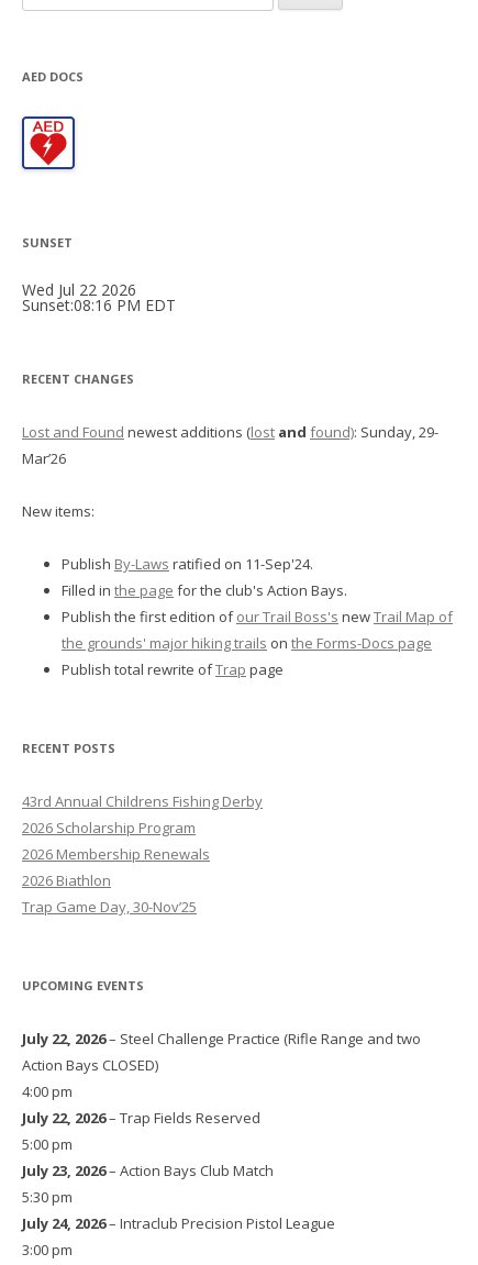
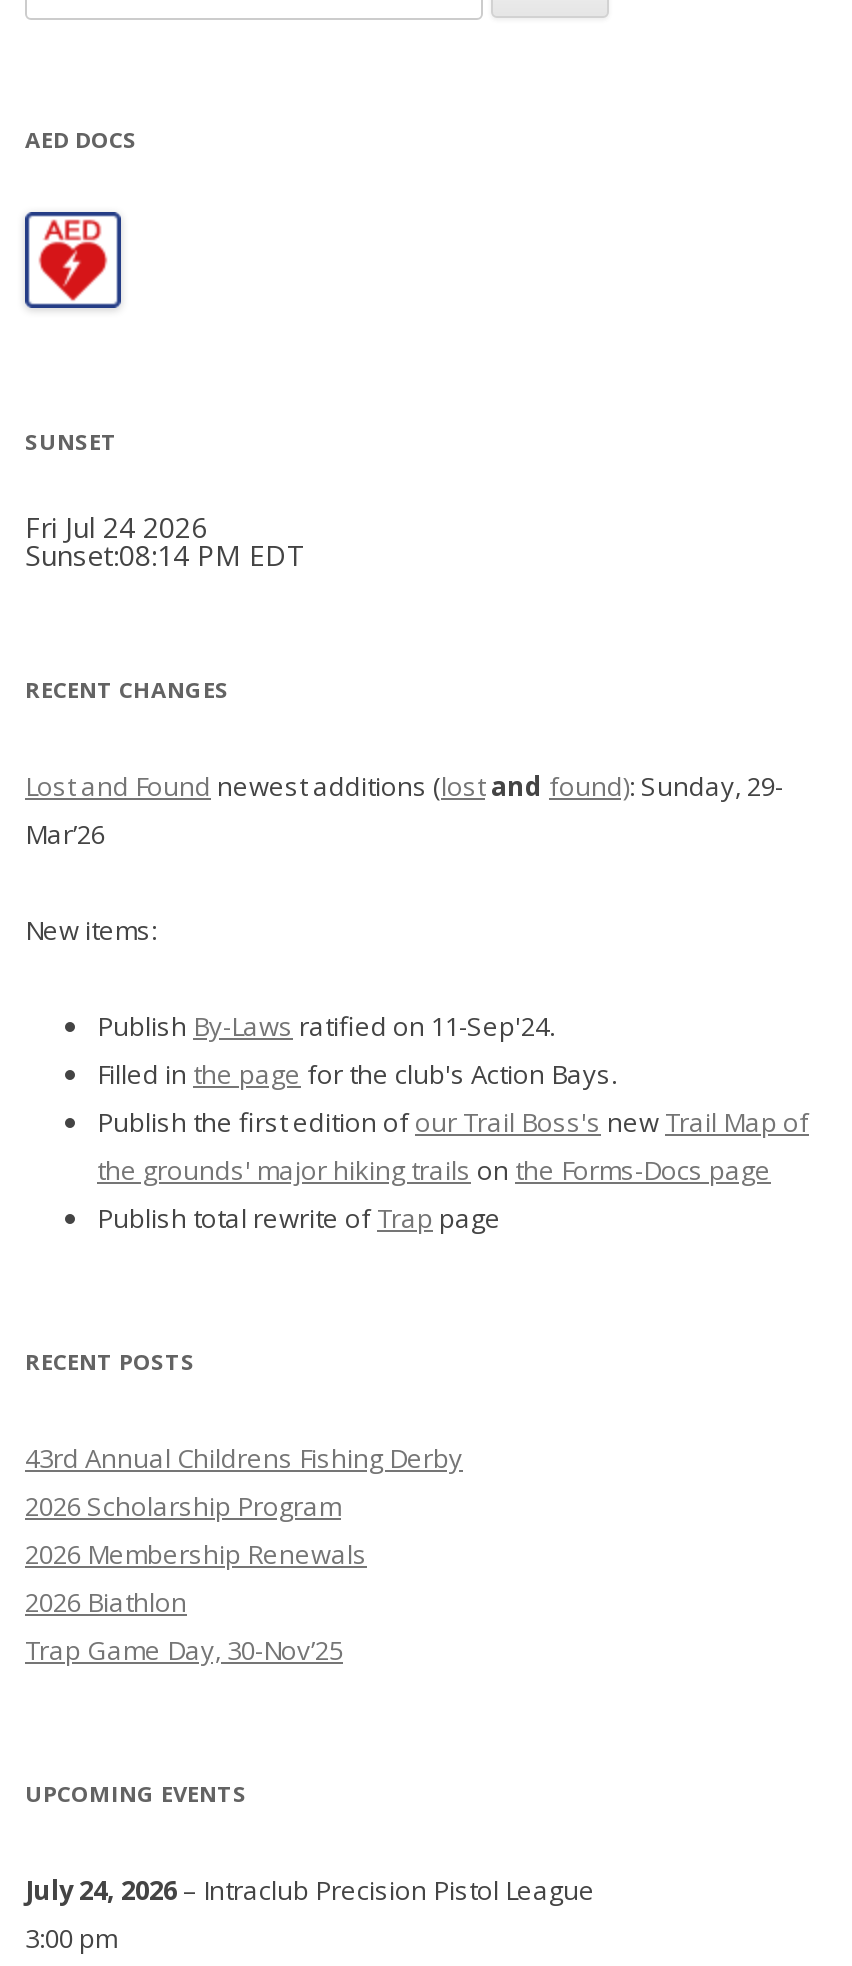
- Wed Jul 22 2026
+ Fri Jul 24 2026

- Sunset:08:16 PM EDT
+ Sunset:08:14 PM EDT

- July 22, 2026– Steel Challenge Practice (Rifle Range and two
- Action Bays CLOSED)
- 4:00 pm
- July 22, 2026– Trap Fields Reserved
- 5:00 pm
- July 23, 2026– Action Bays Club Match
- 5:30 pm
